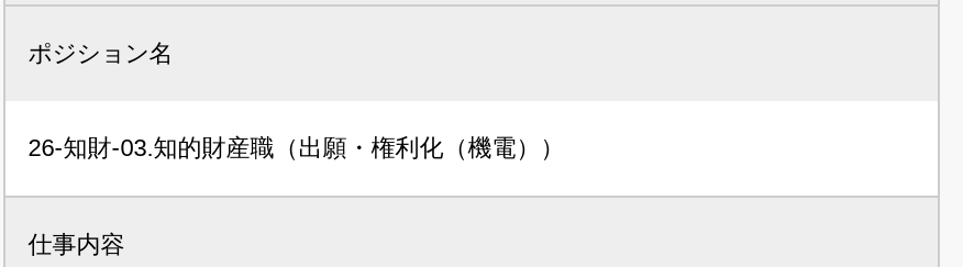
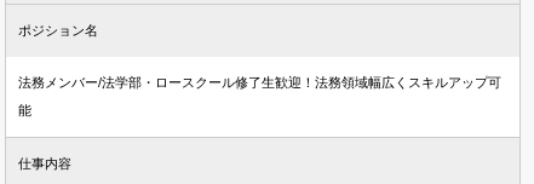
- 26-知財-03.知的財産職（出願・権利化（機電））
+ 法務メンバー/法学部・ロースクール修了生歓迎！法務領域幅広くスキルアップ可
+ 能
